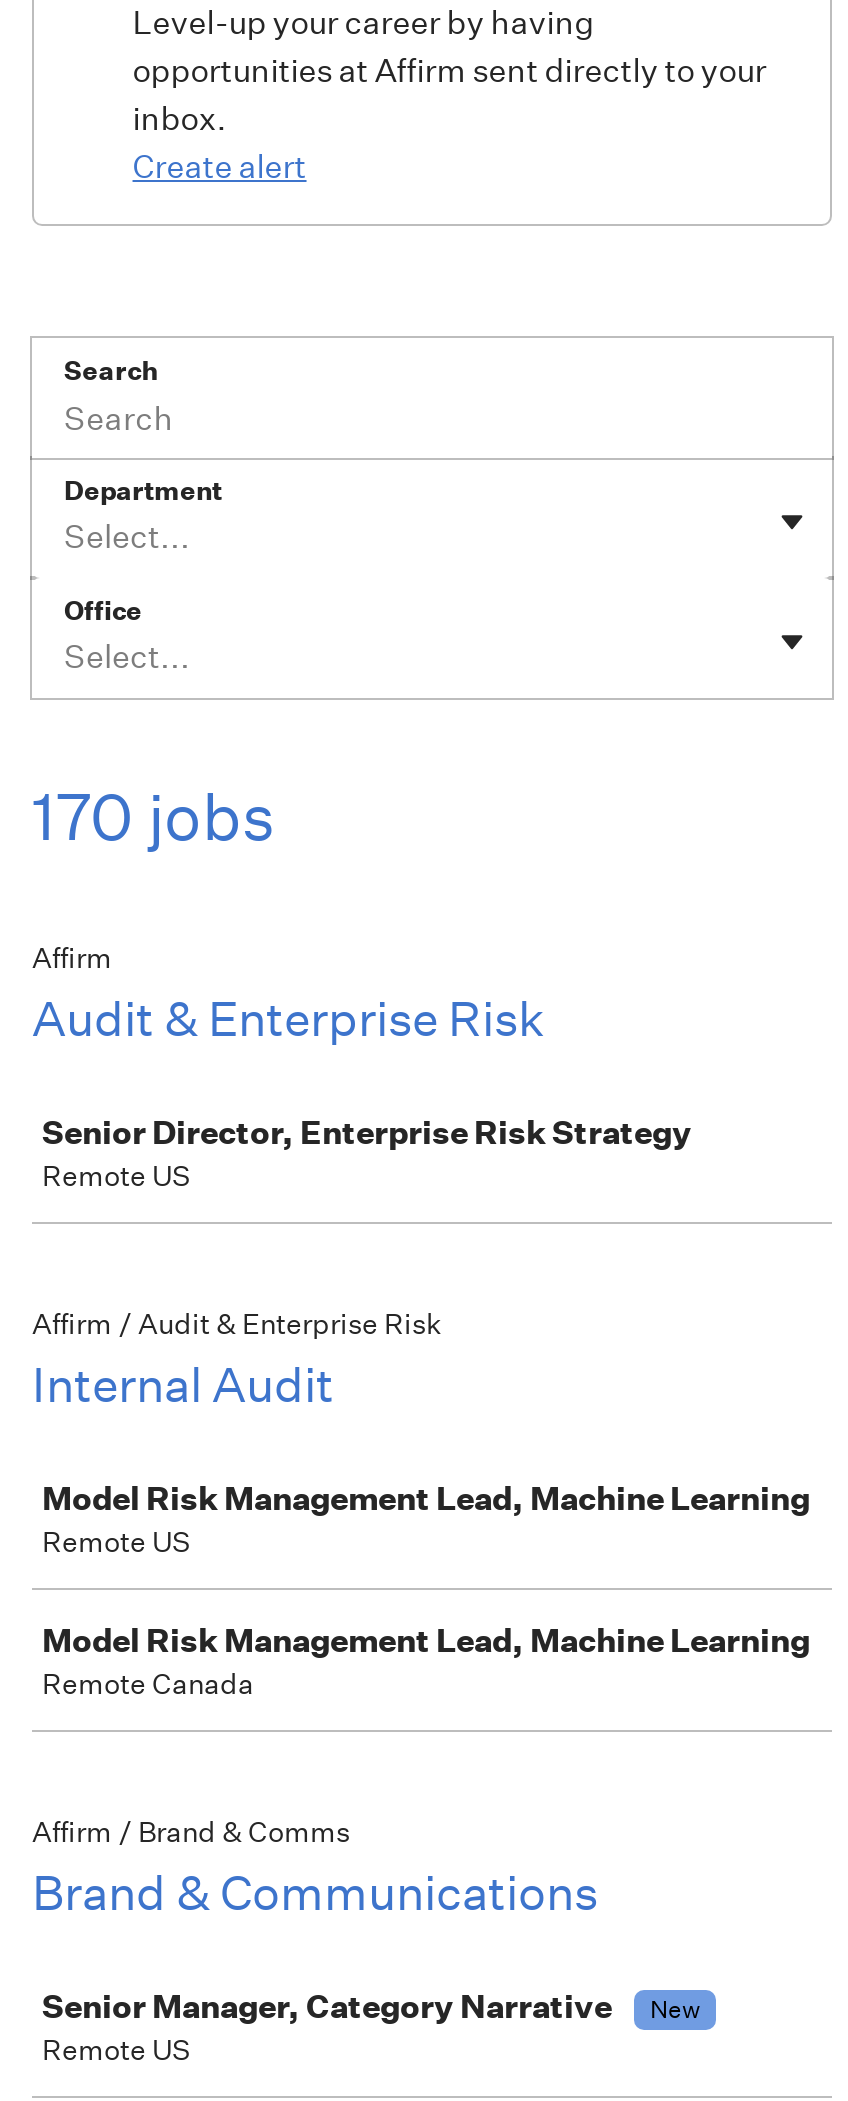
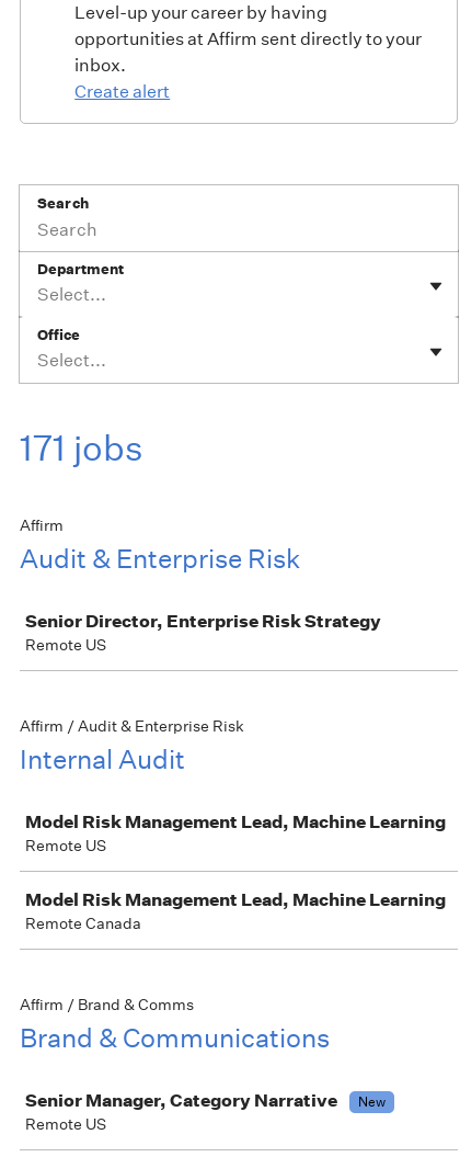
- 170 jobs
+ 171 jobs
